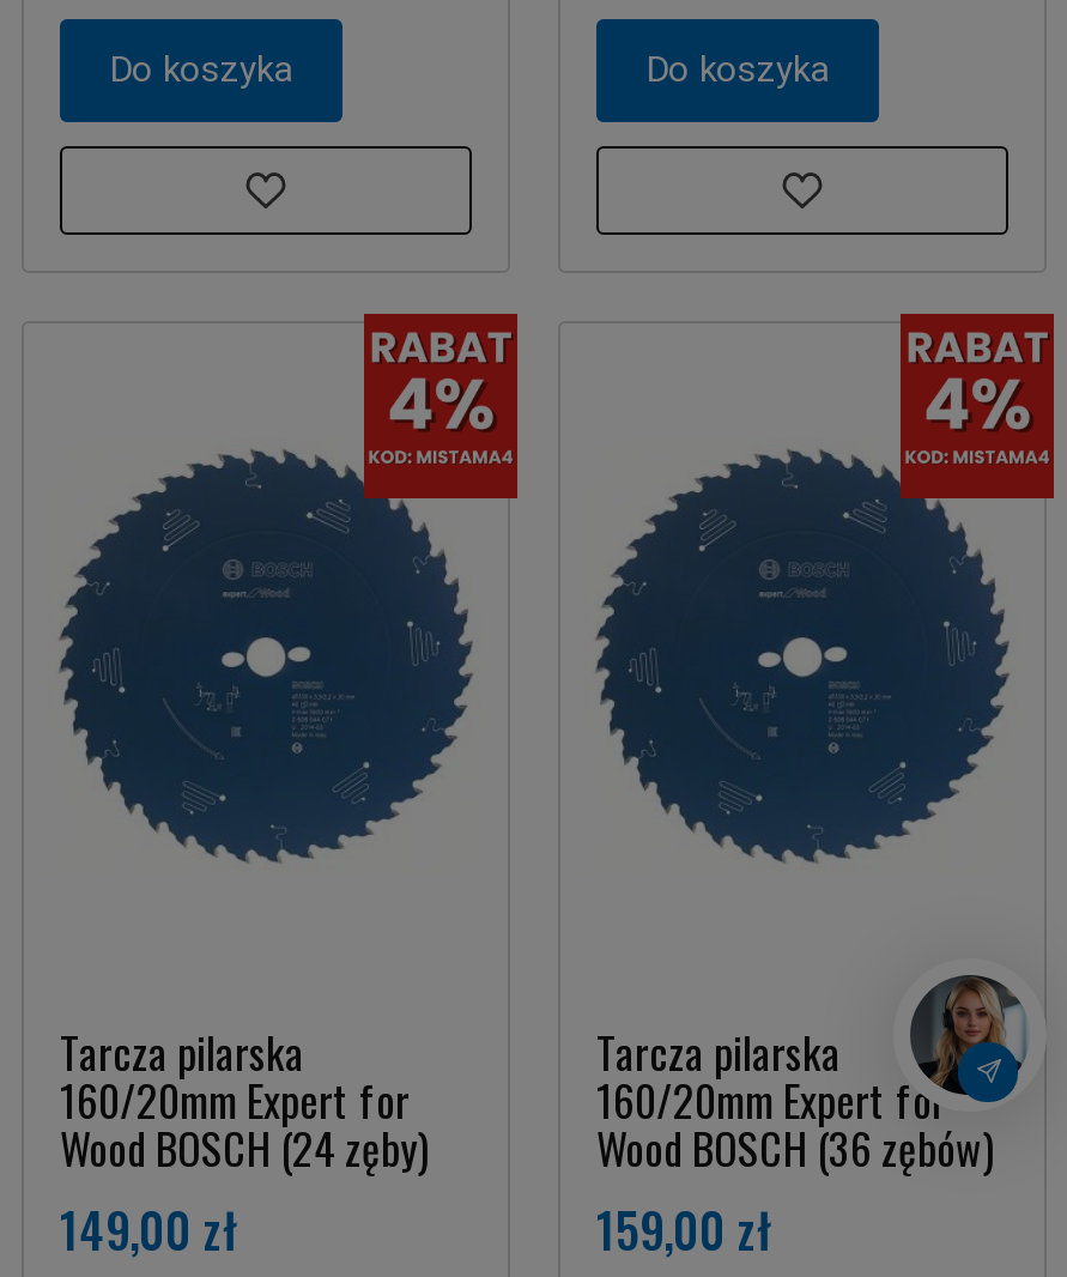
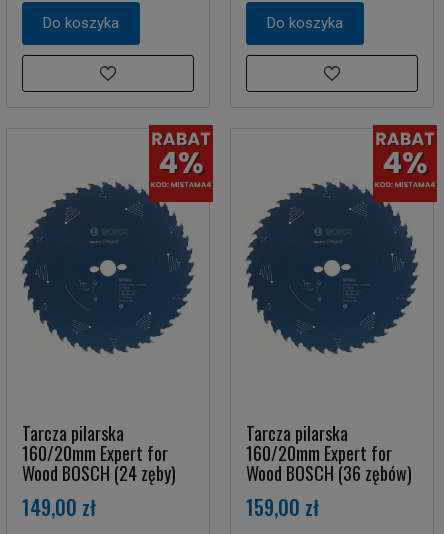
- [image]
